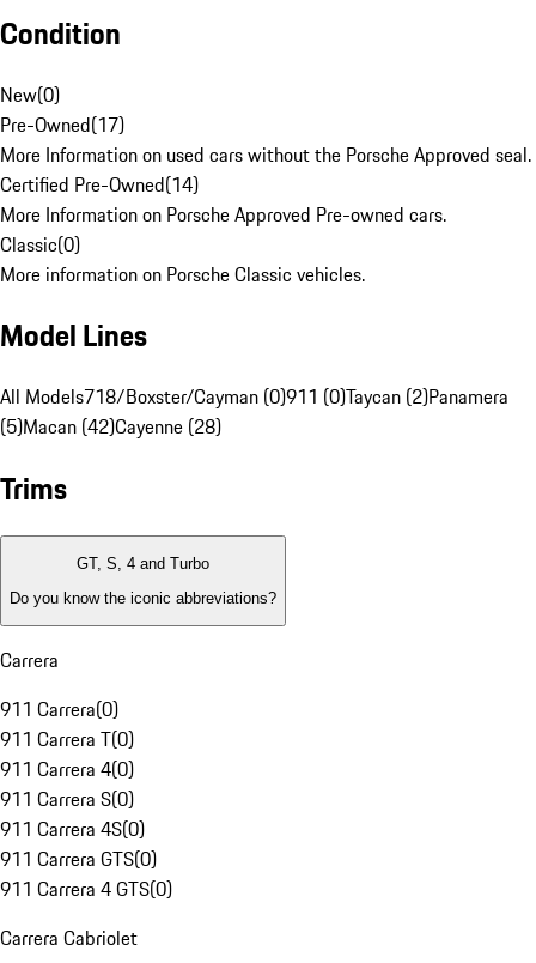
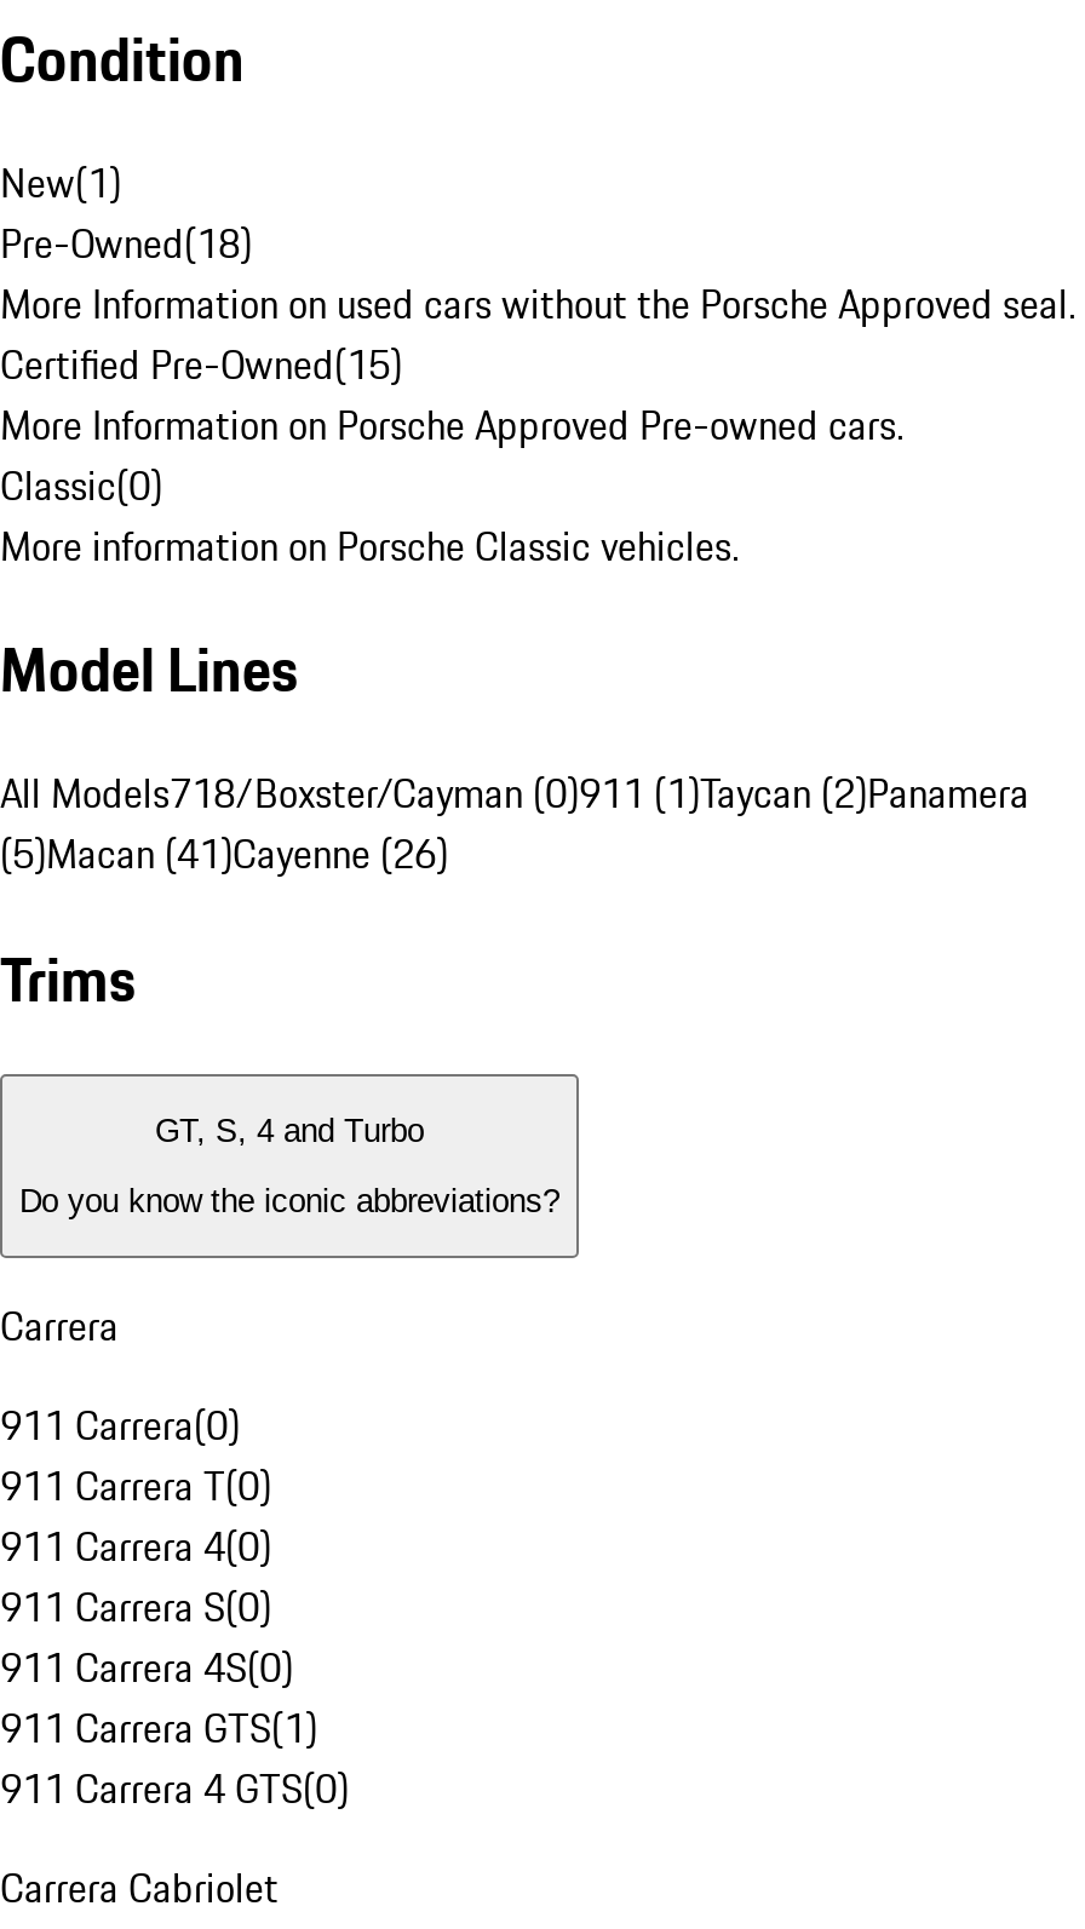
- New(0)
+ New(1)

- Pre-Owned(17)
+ Pre-Owned(18)

- Certified Pre-Owned(14)
+ Certified Pre-Owned(15)

- All Models718/Boxster/Cayman (0)911 (0)Taycan (2)Panamera
+ All Models718/Boxster/Cayman (0)911 (1)Taycan (2)Panamera

- (5)Macan (42)Cayenne (28)
+ (5)Macan (41)Cayenne (26)

- 911 Carrera GTS(0)
+ 911 Carrera GTS(1)
